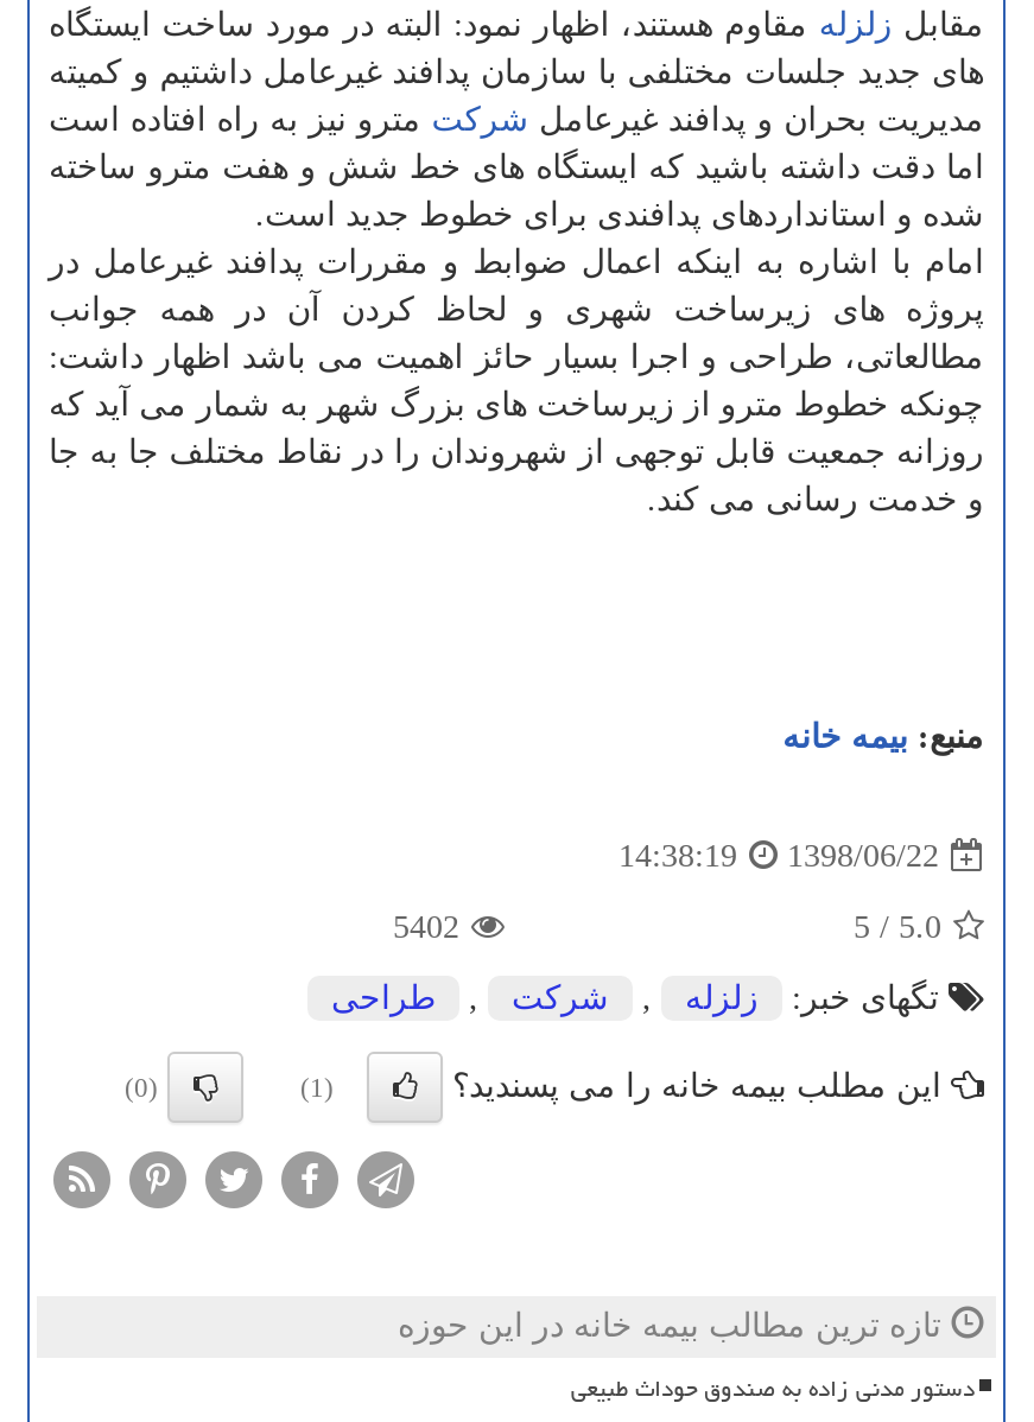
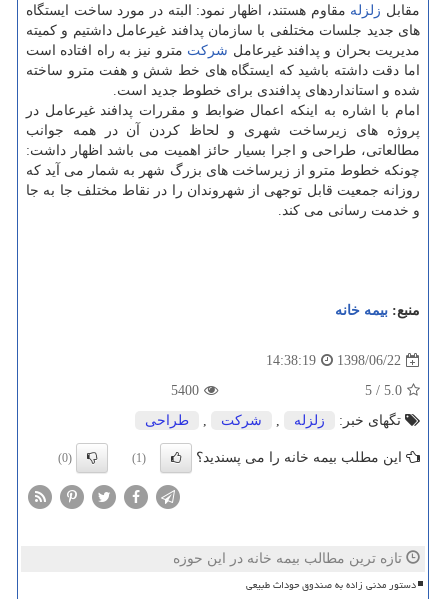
- 5402
+ 5400
